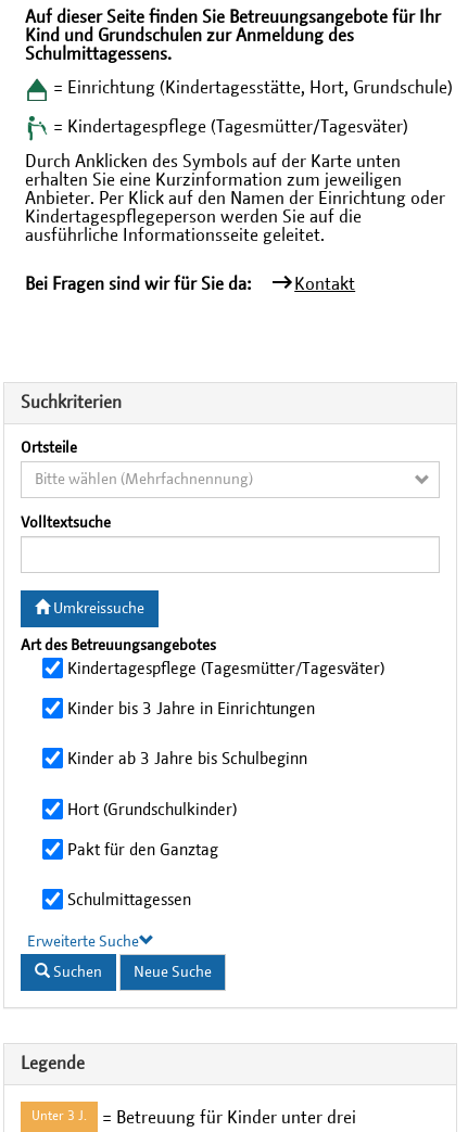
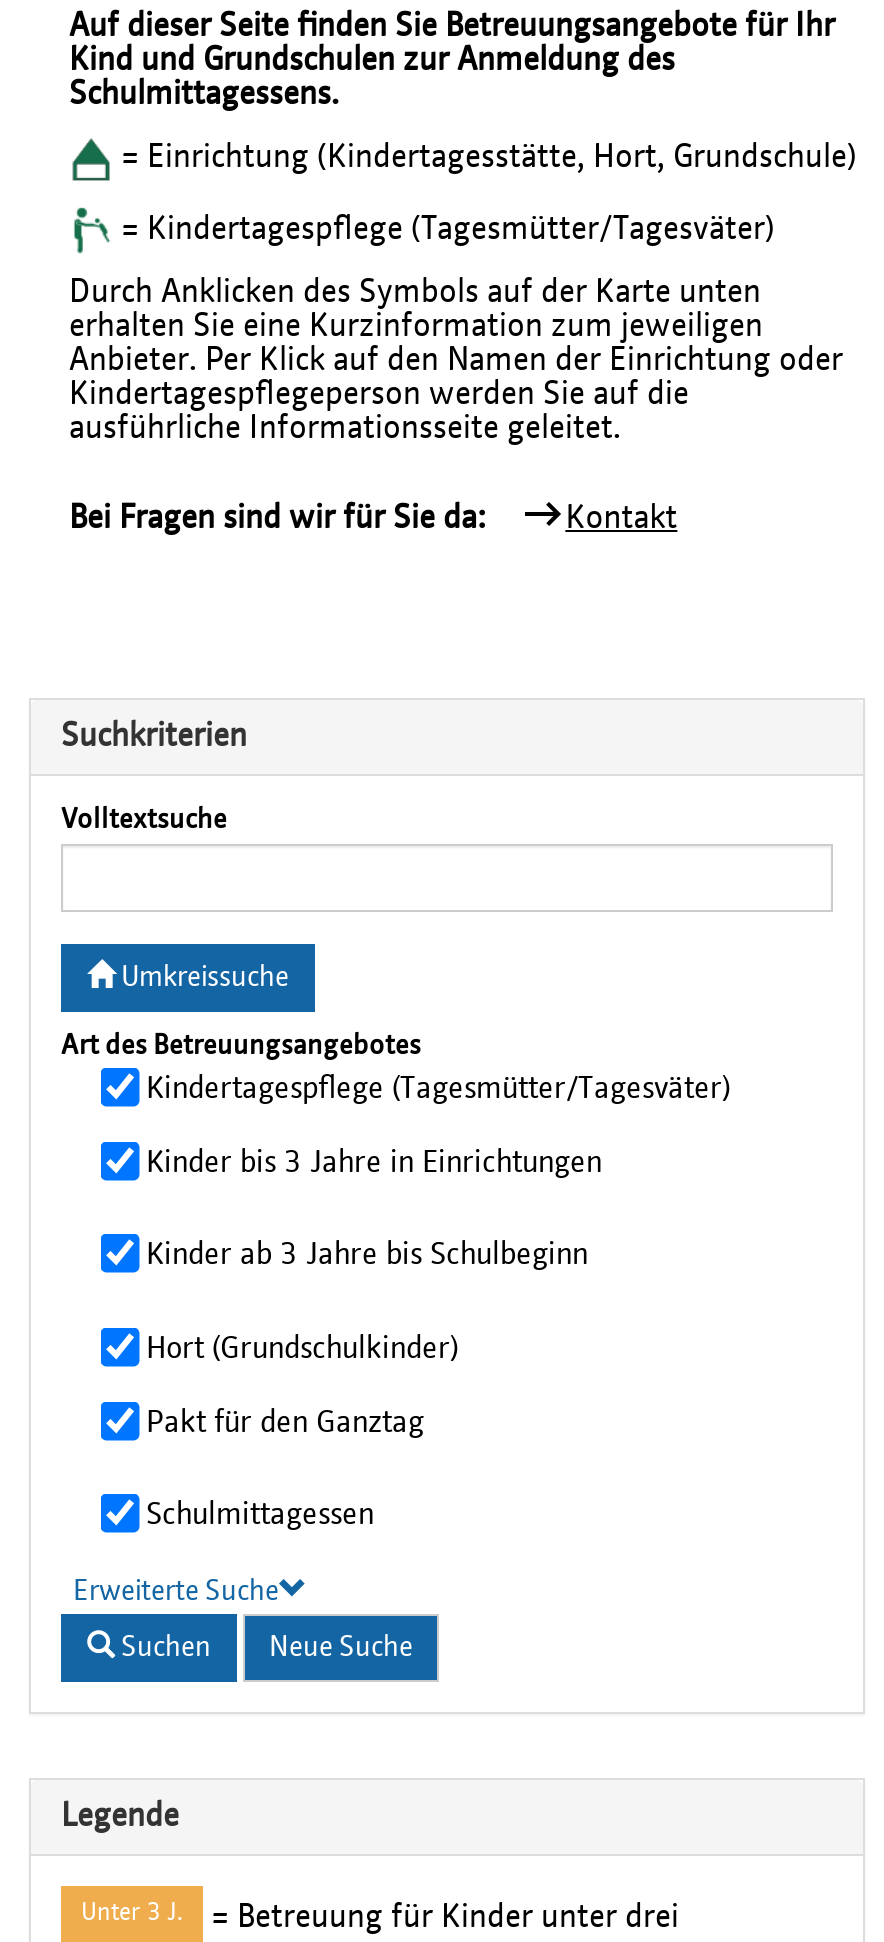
- Ortsteile
- Bitte wählen (Mehrfachnennung)
